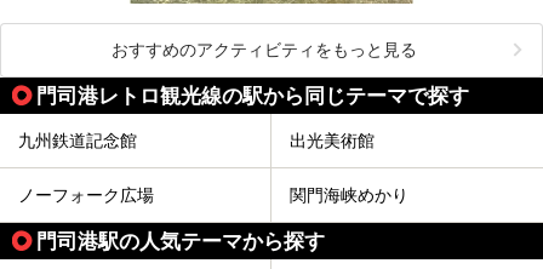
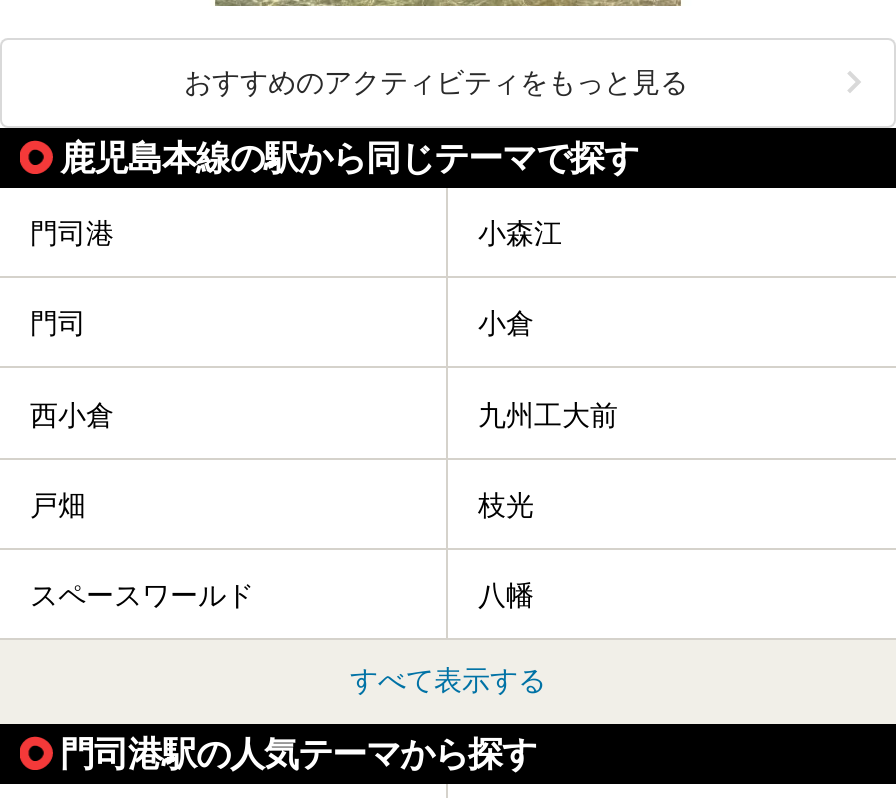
- 門司港レトロ観光線の駅から同じテーマで探す
- 九州鉄道記念館
- 出光美術館
- ノーフォーク広場
- 関門海峡めかり
+ 鹿児島本線の駅から同じテーマで探す
+ 門司港
+ 小森江
+ 門司
+ 小倉
+ 西小倉
+ 九州工大前
+ 戸畑
+ 枝光
+ スペースワールド
+ 八幡
+ すべて表示する
